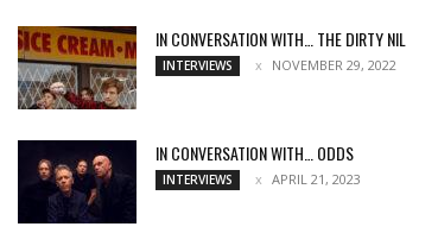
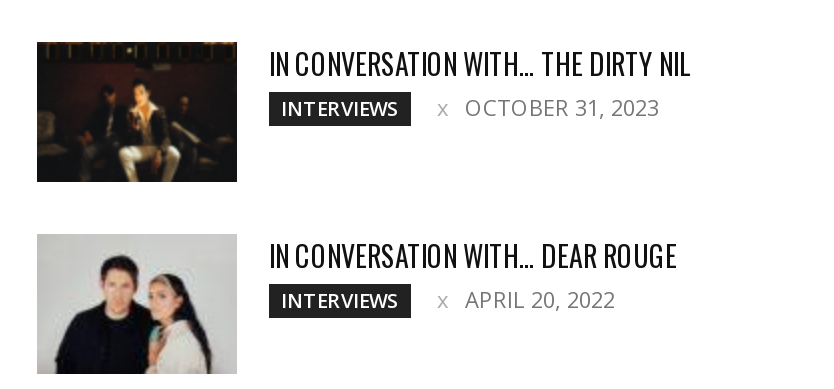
- [image]
- IN CONVERSATION WITH… ODDS
+ [image]
+ IN CONVERSATION WITH… DEAR ROUGE

- NOVEMBER 29, 2022
+ OCTOBER 31, 2023

- [image]
+ [image]

- APRIL 21, 2023
+ APRIL 20, 2022
